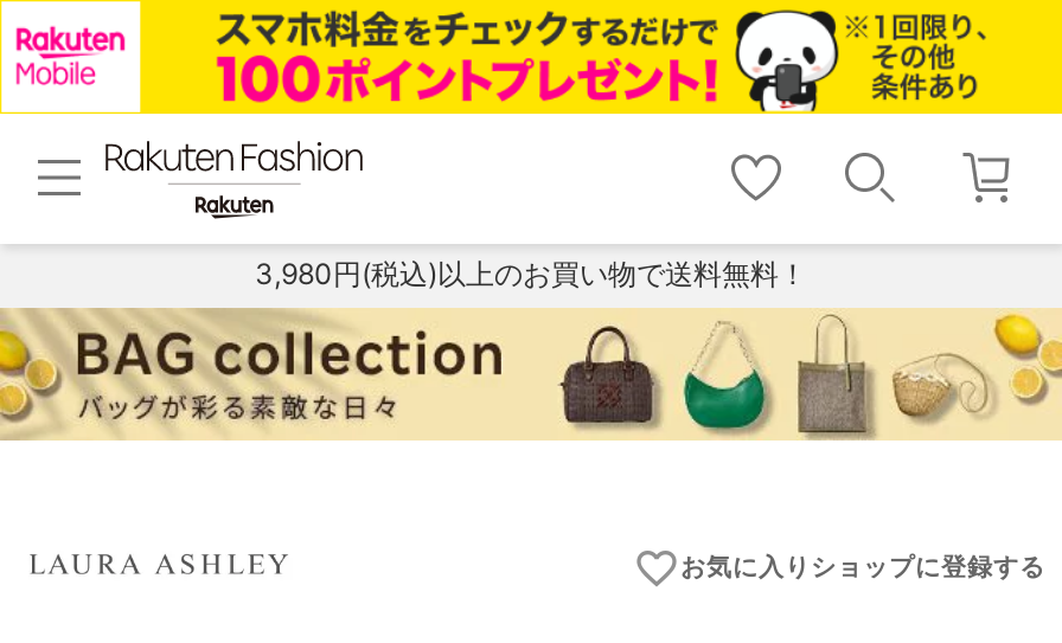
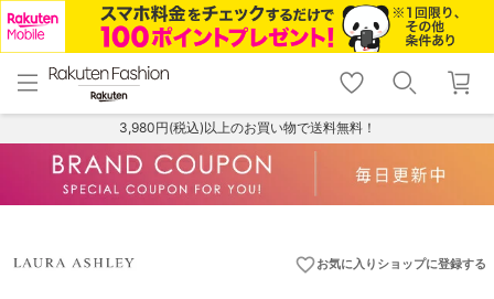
- [image]
+ [image]
